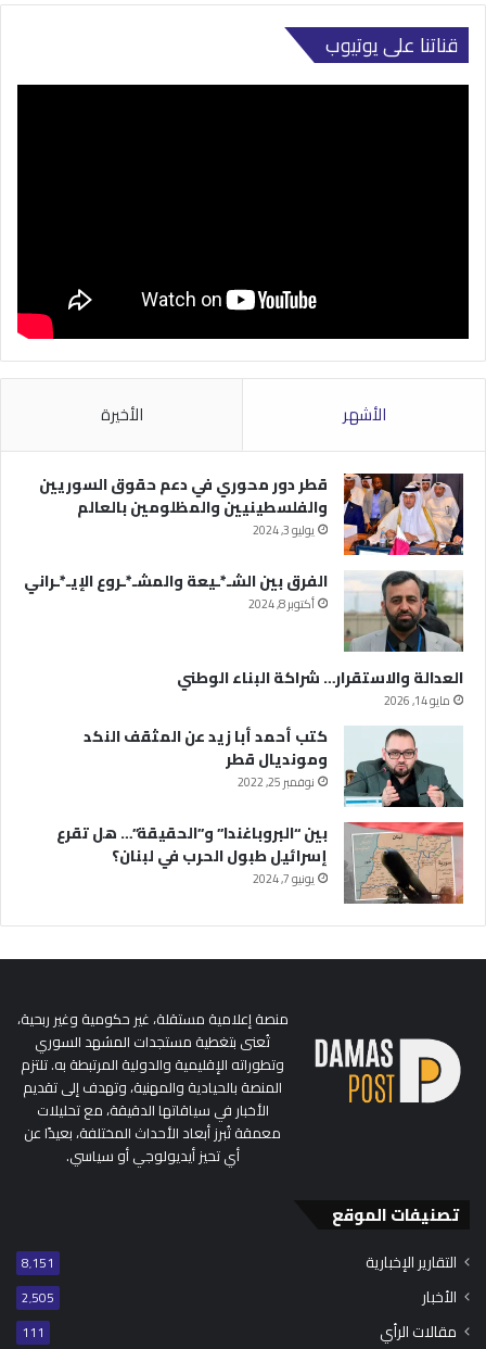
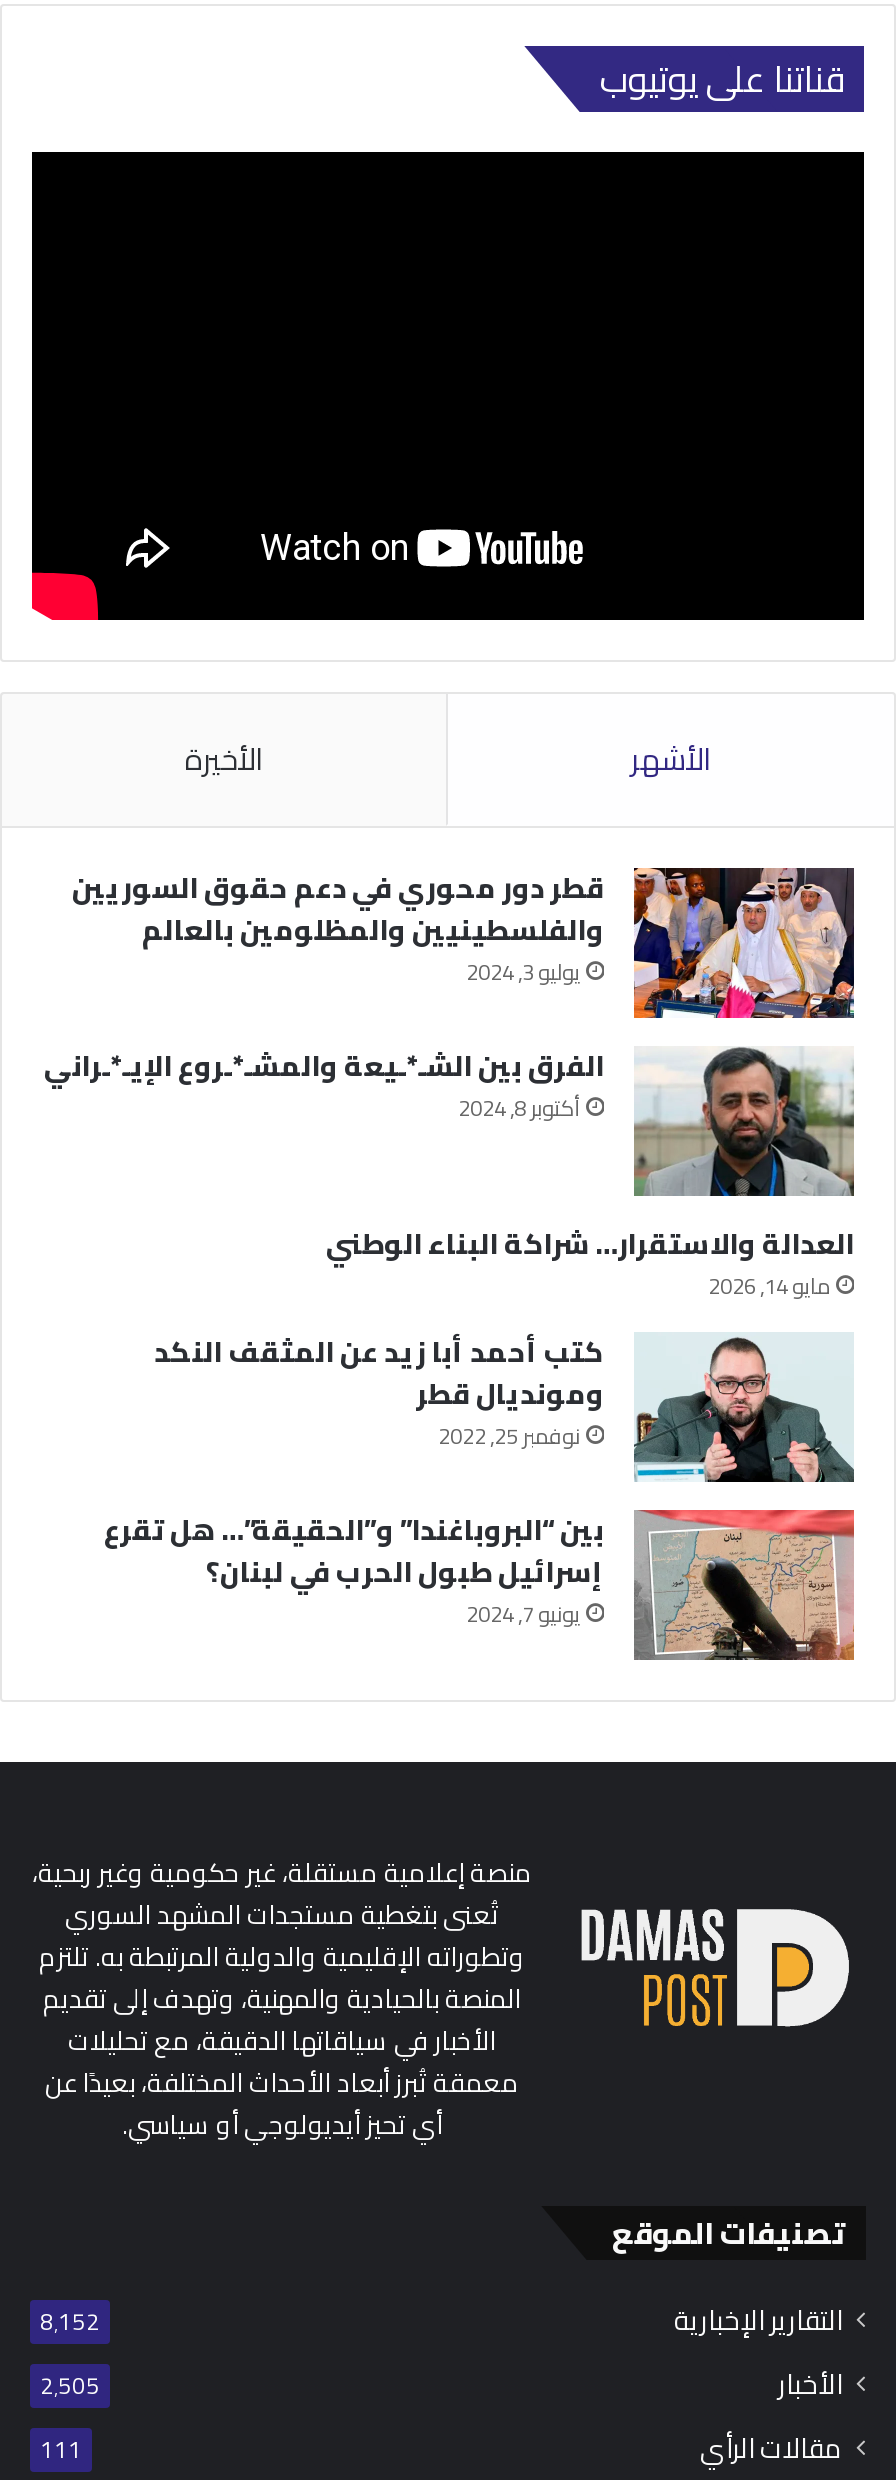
- 8٬151
+ 8٬152
